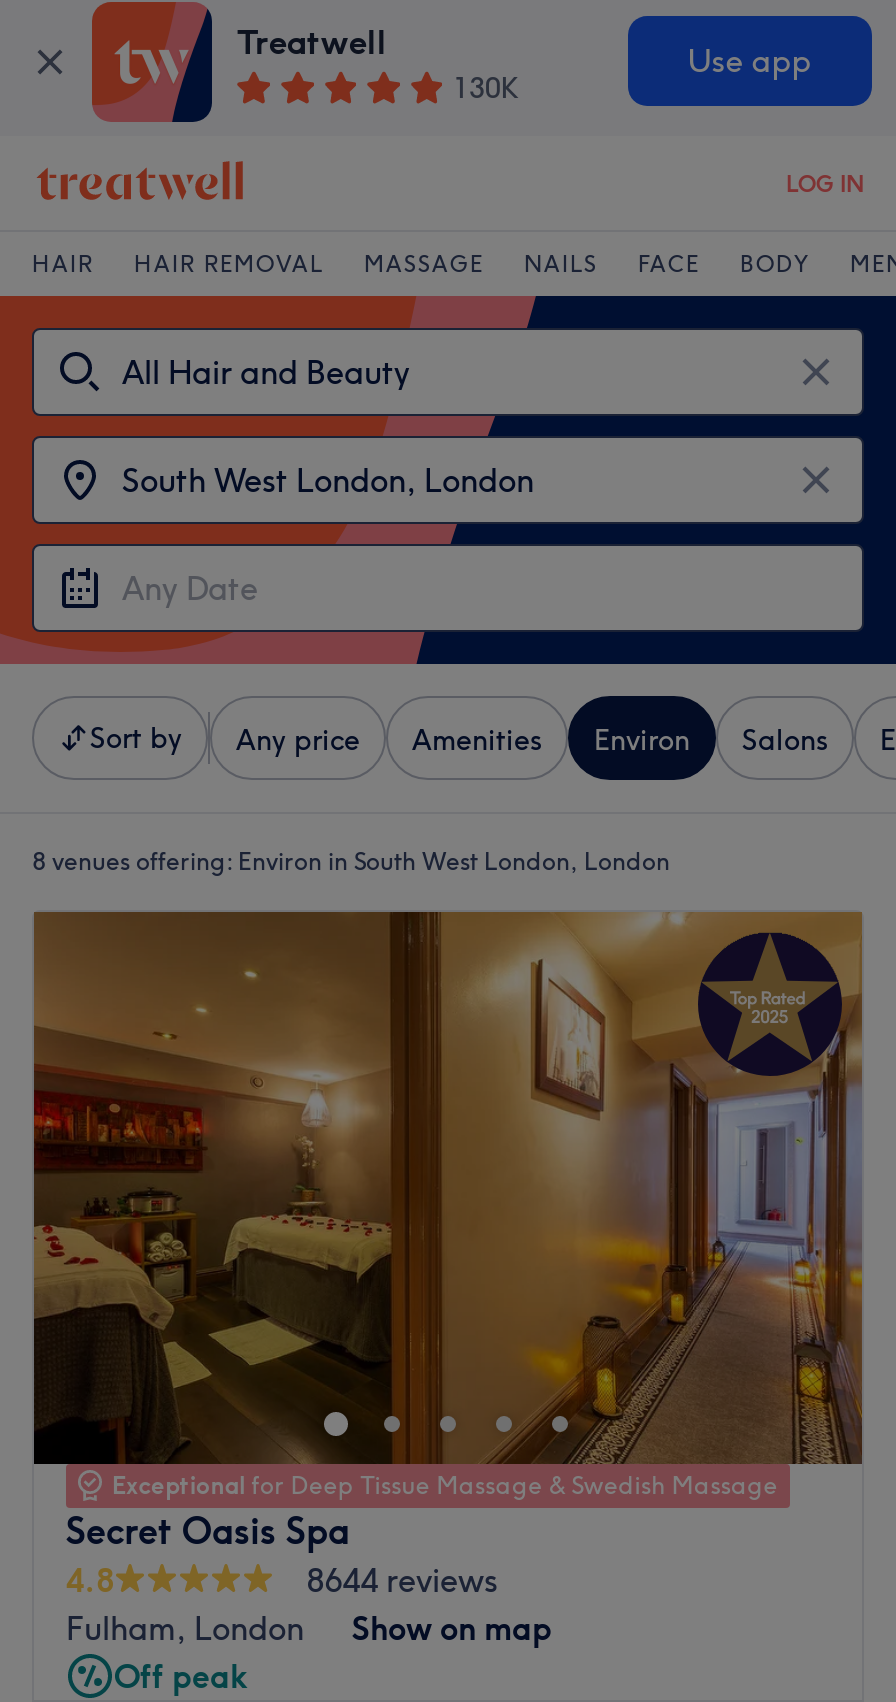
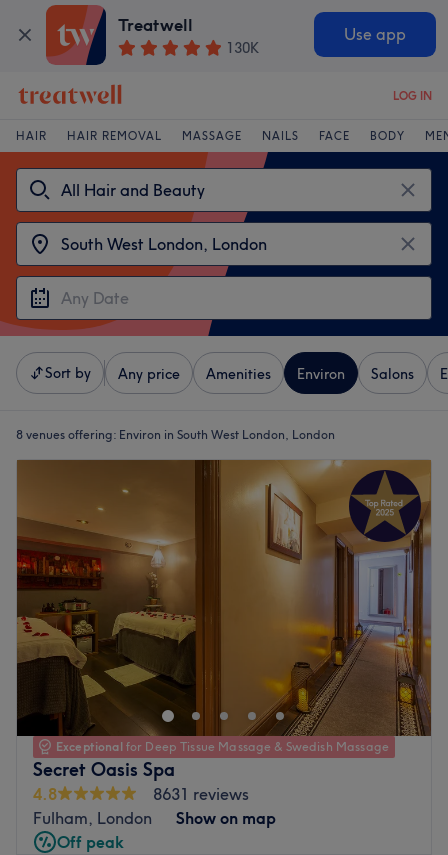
- 8644 reviews
+ 8631 reviews
